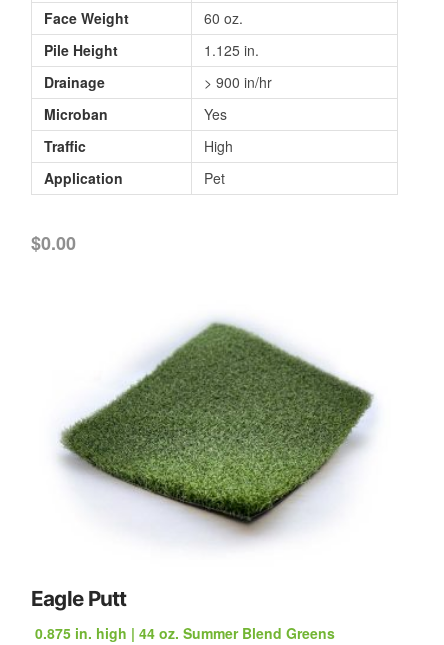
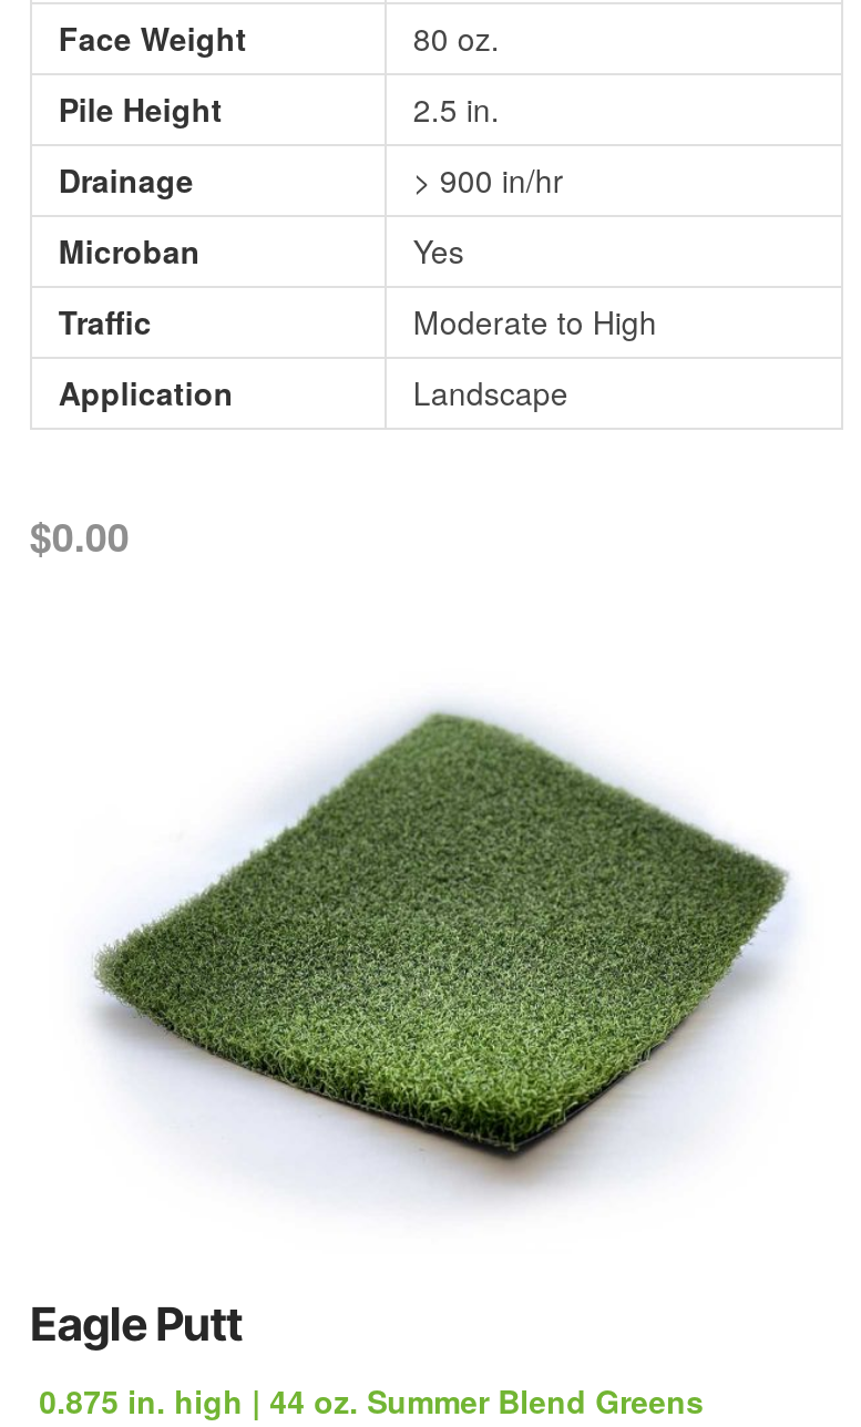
- 60 oz.
+ 80 oz.

- 1.125 in.
+ 2.5 in.

- High
+ Moderate to High

- Pet
+ Landscape
